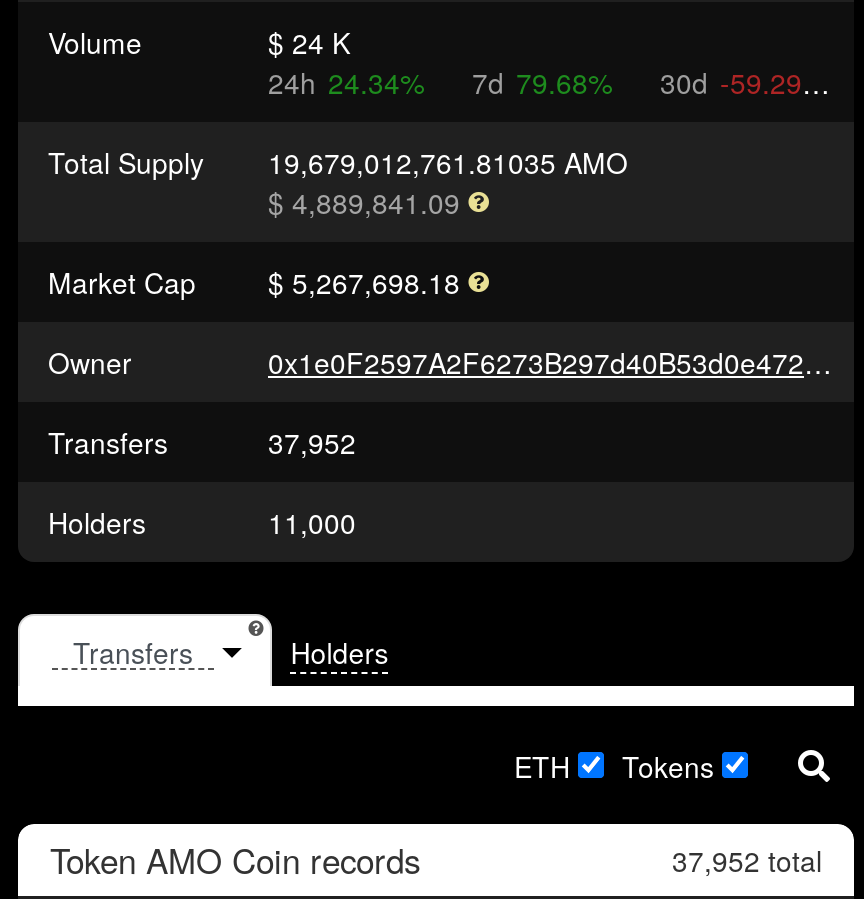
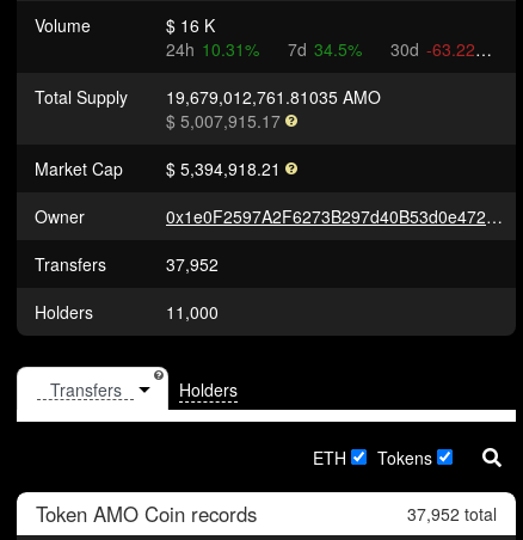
- $ 24 K
+ $ 16 K

- 24h 24.34%
+ 24h 10.31%

- 7d 79.68%
+ 7d 34.5%

- 30d -59.29%
+ 30d -63.22%

- $ 4,889,841.09
+ $ 5,007,915.17

- Market Cap $ 5,267,698.18
+ Market Cap $ 5,394,918.21
